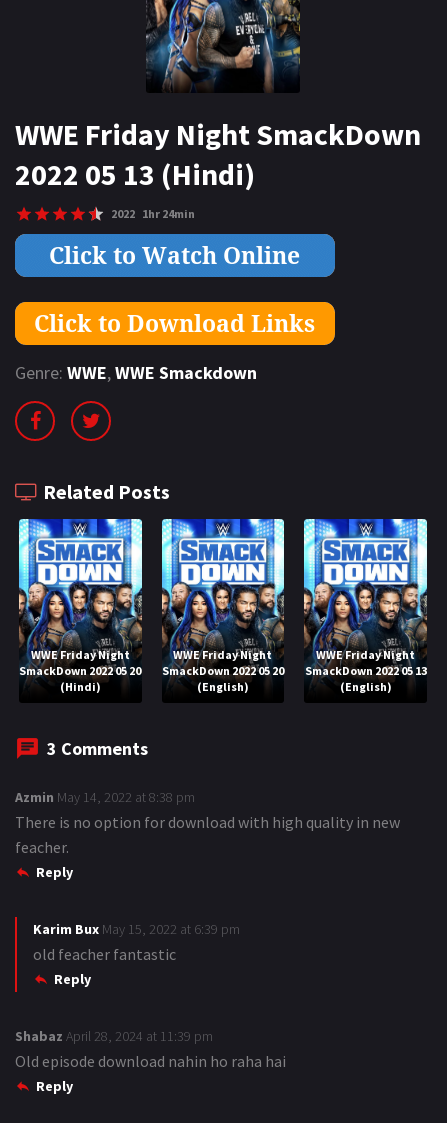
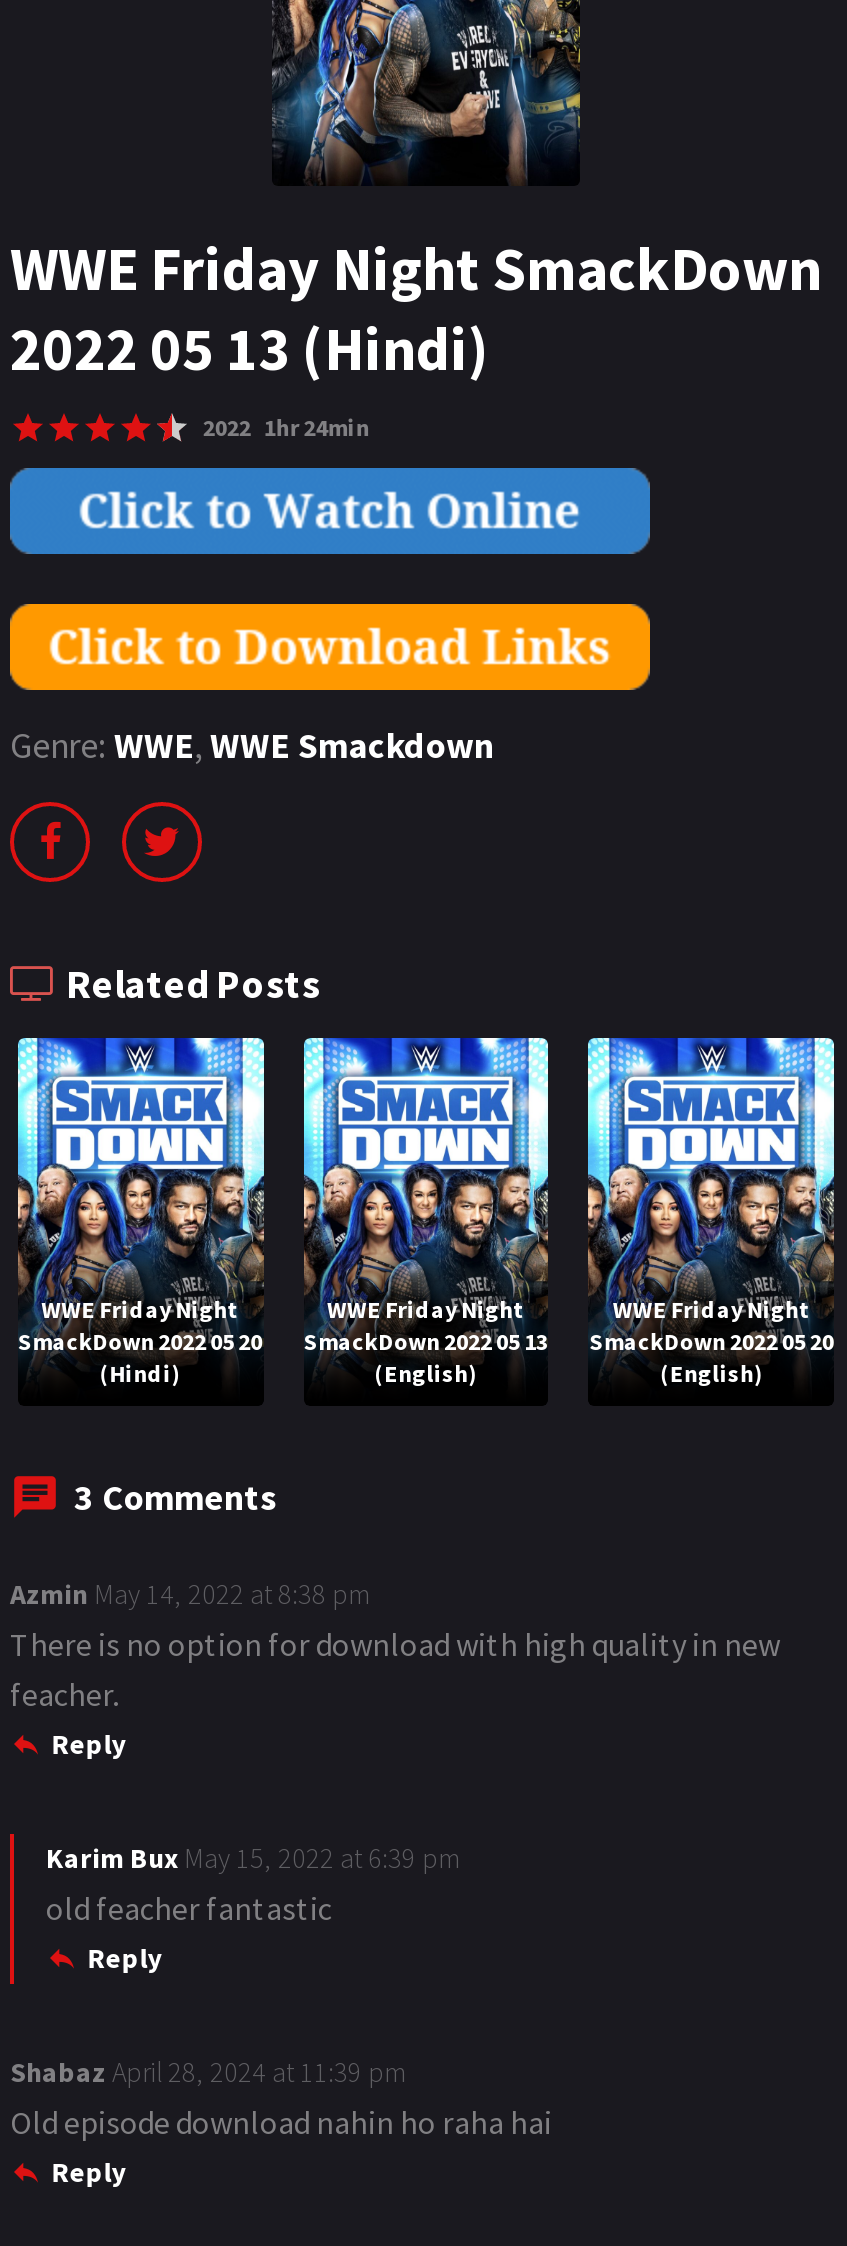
- SmackDown 2022 05 20
+ SmackDown 2022 05 13

- SmackDown 2022 05 13
+ SmackDown 2022 05 20
